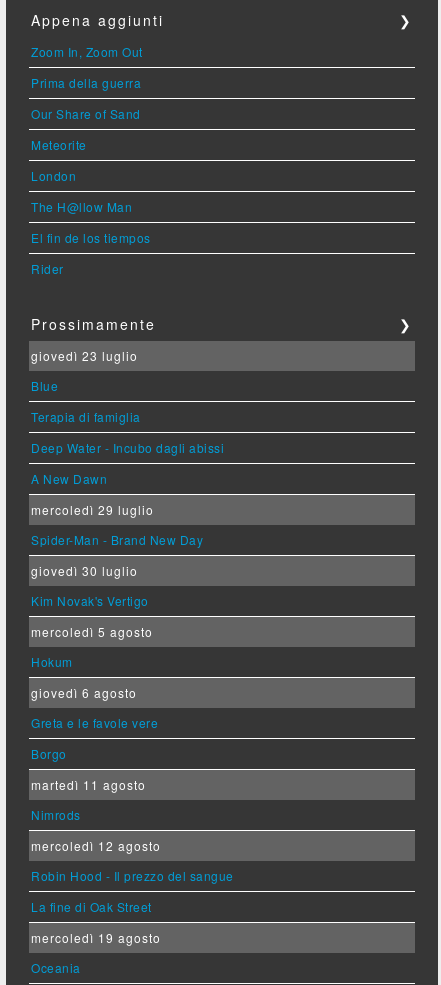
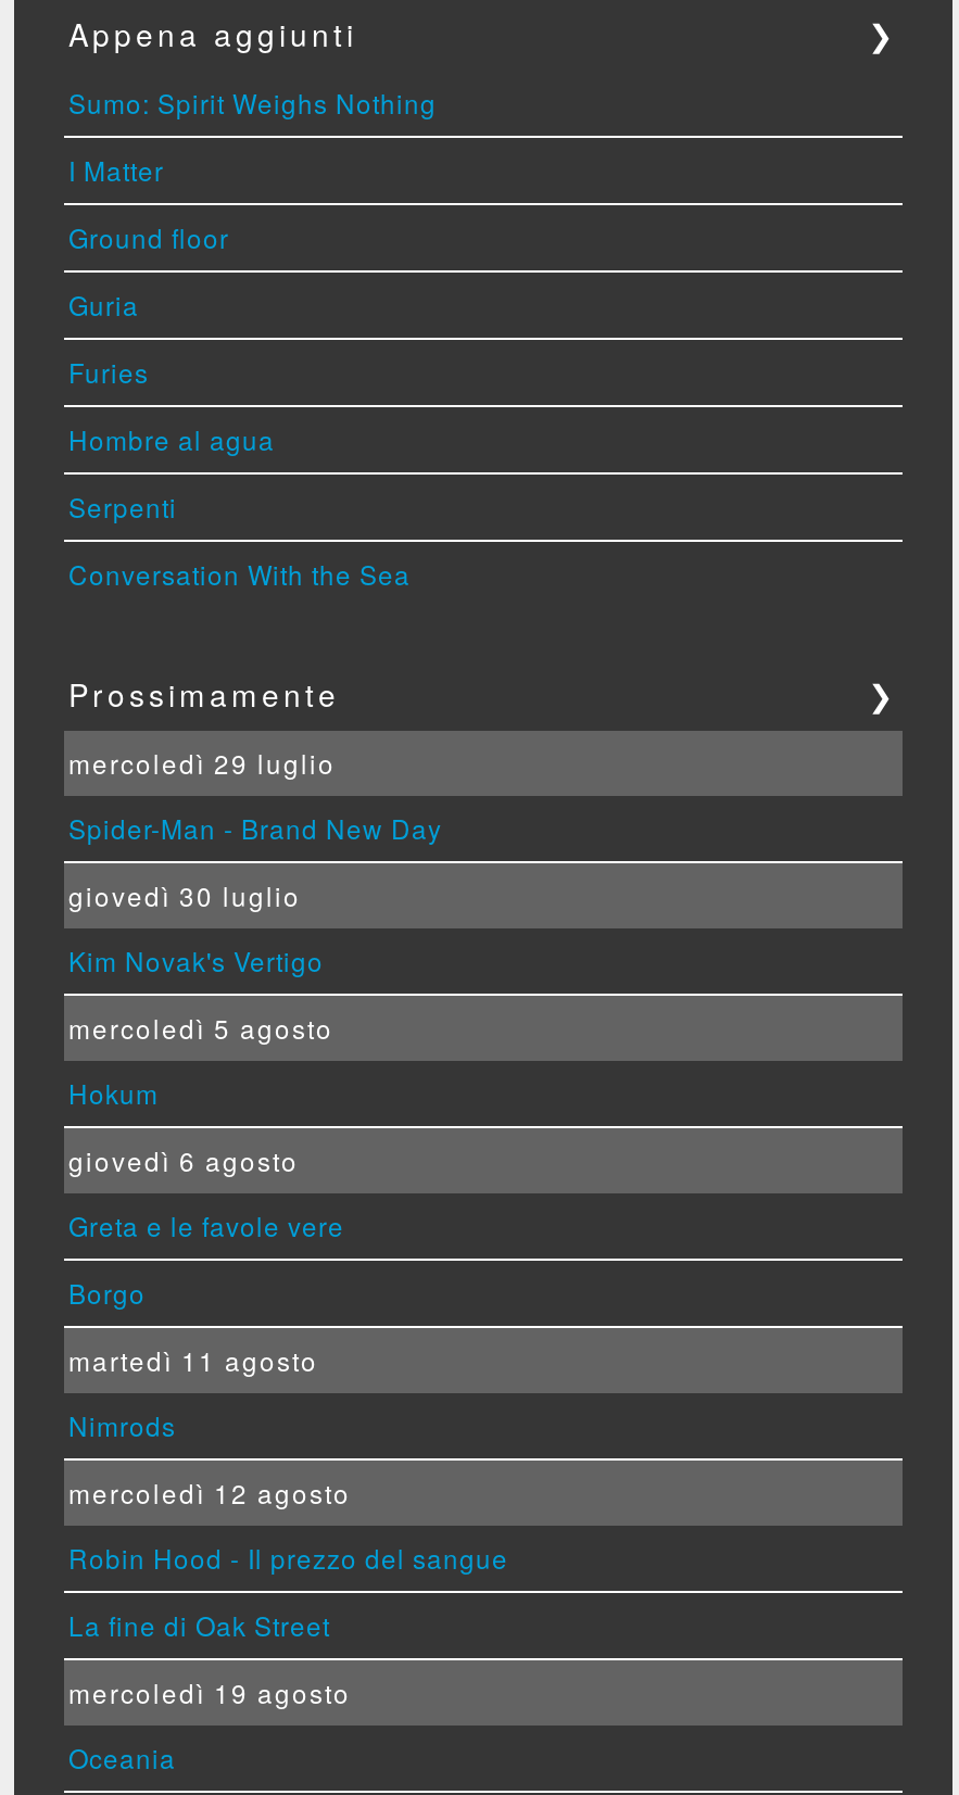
- Zoom In, Zoom Out
+ Sumo: Spirit Weighs Nothing

- Prima della guerra
+ I Matter

- Our Share of Sand
+ Ground floor

- Meteorite
+ Guria

- London
+ Furies

- The H@llow Man
+ Hombre al agua

- El fin de los tiempos
+ Serpenti

- Rider
+ Conversation With the Sea

- giovedì 23 luglio
- Blue
- Terapia di famiglia
- Deep Water - Incubo dagli abissi
- A New Dawn
